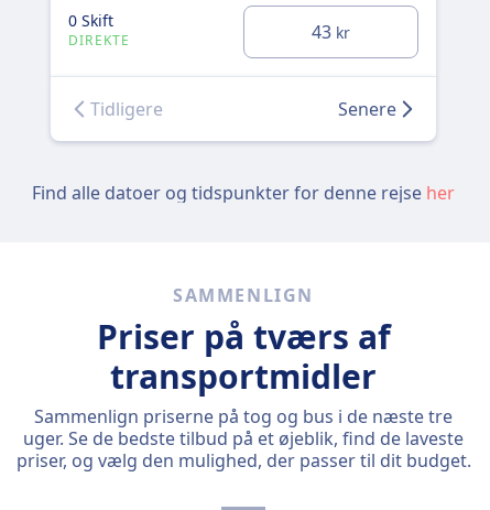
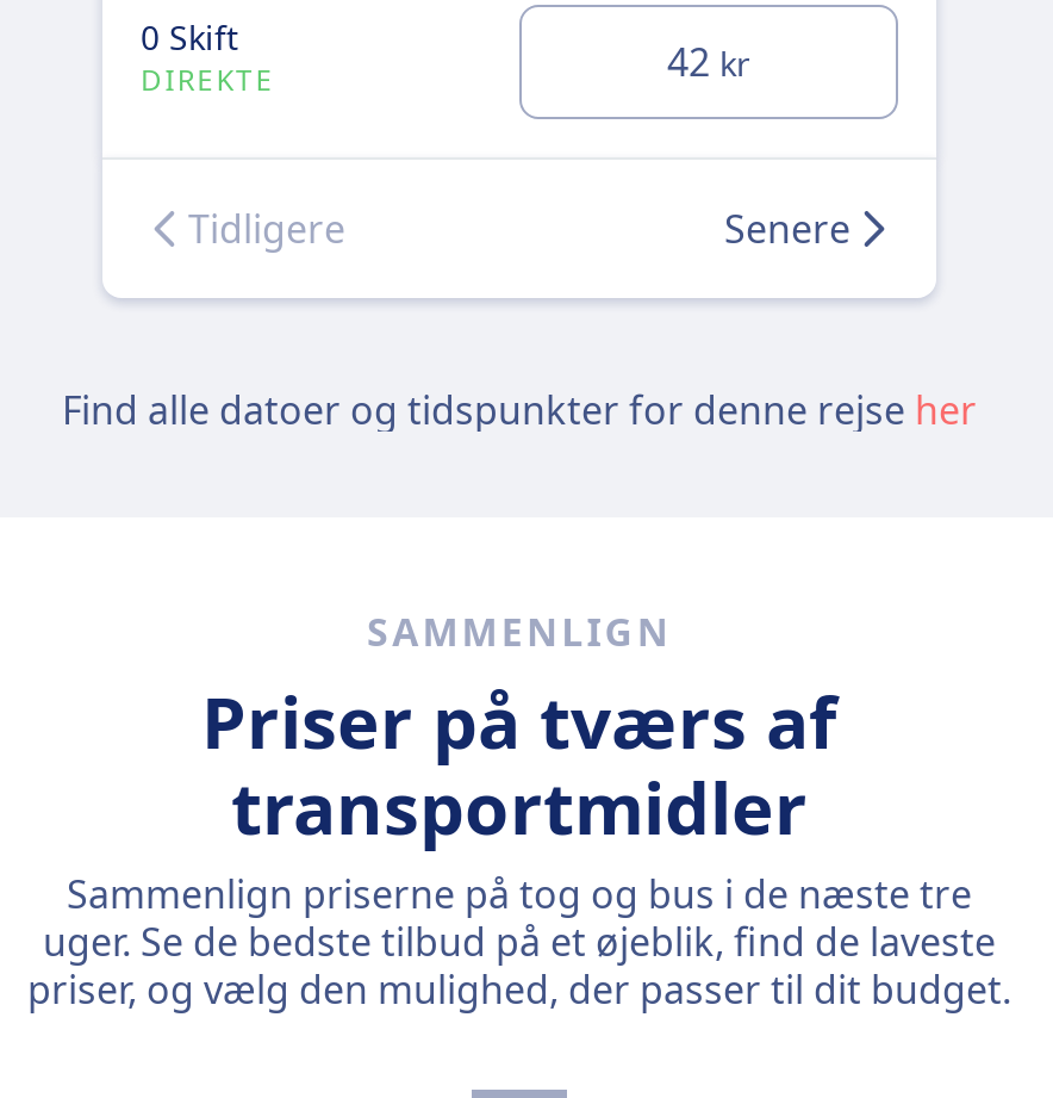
- 43 kr
+ 42 kr
